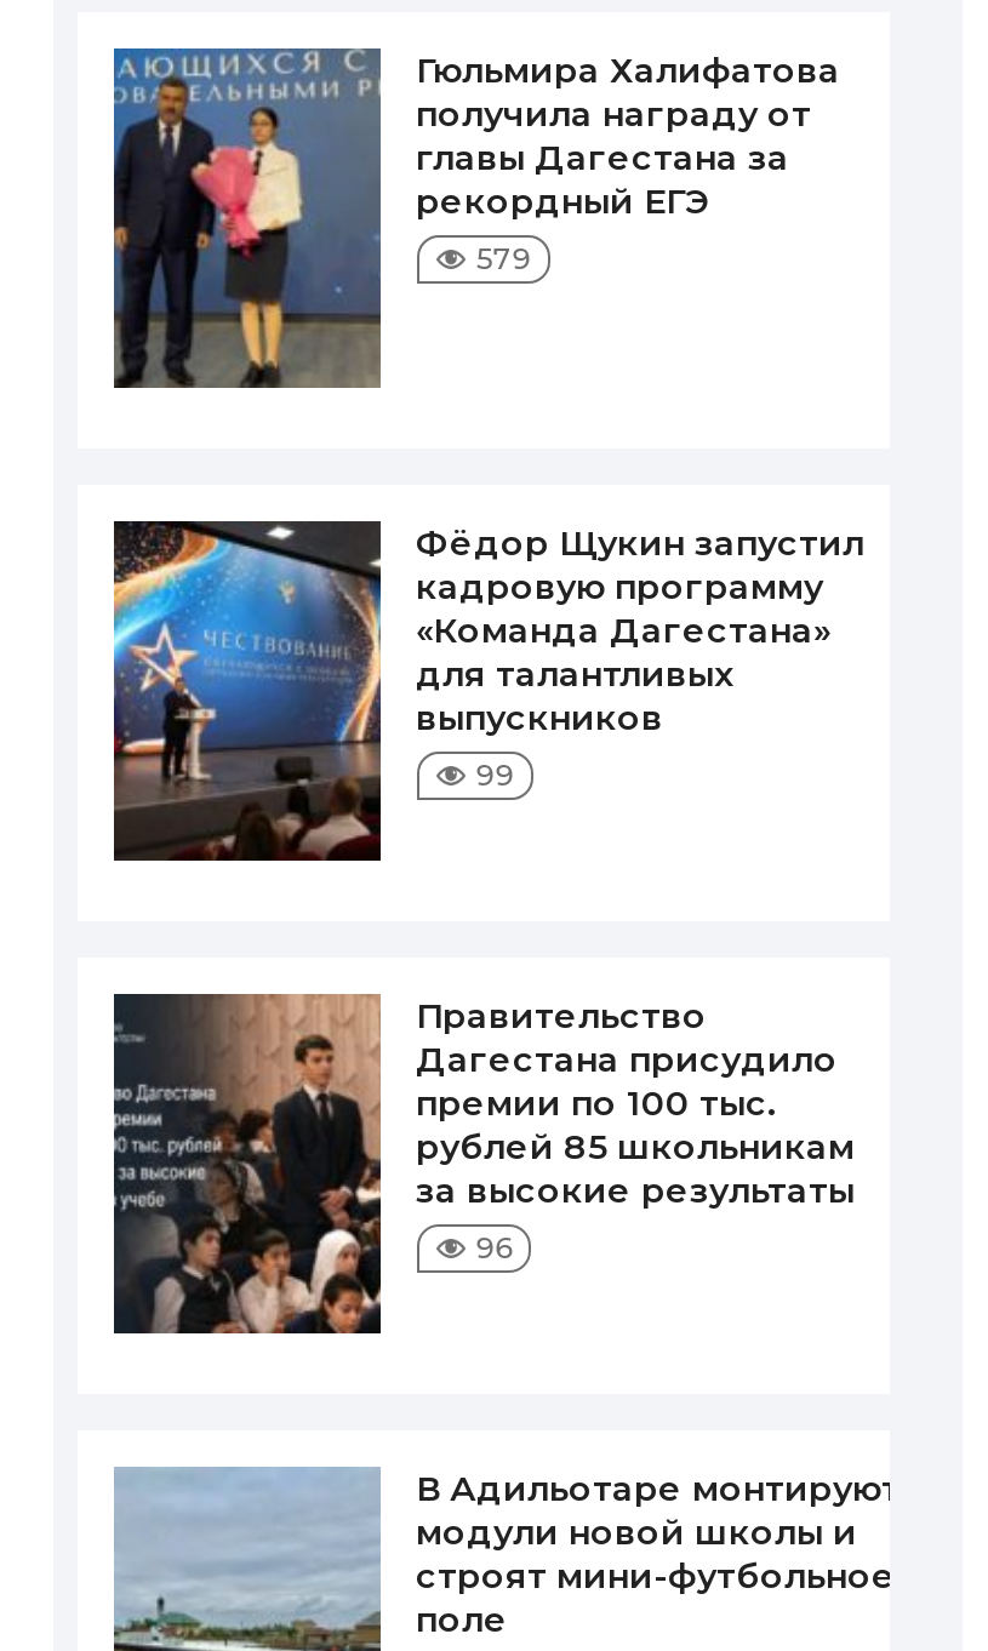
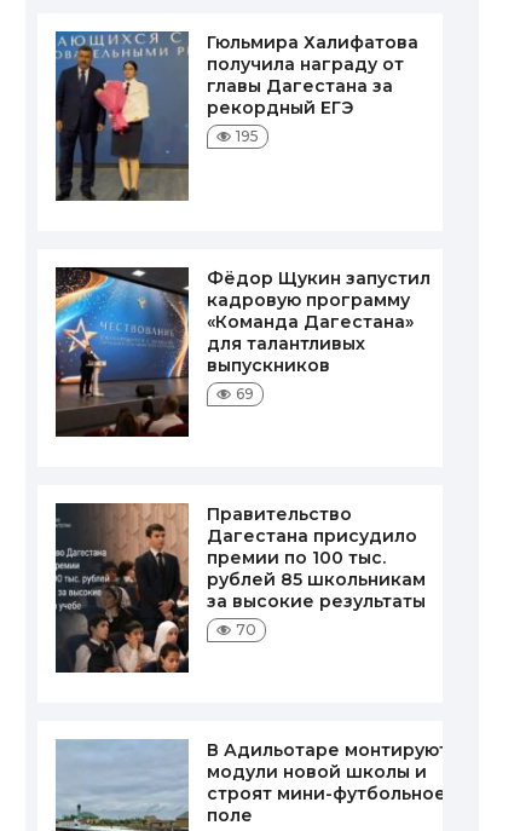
- 579
+ 195

- 99
+ 69

- 96
+ 70
